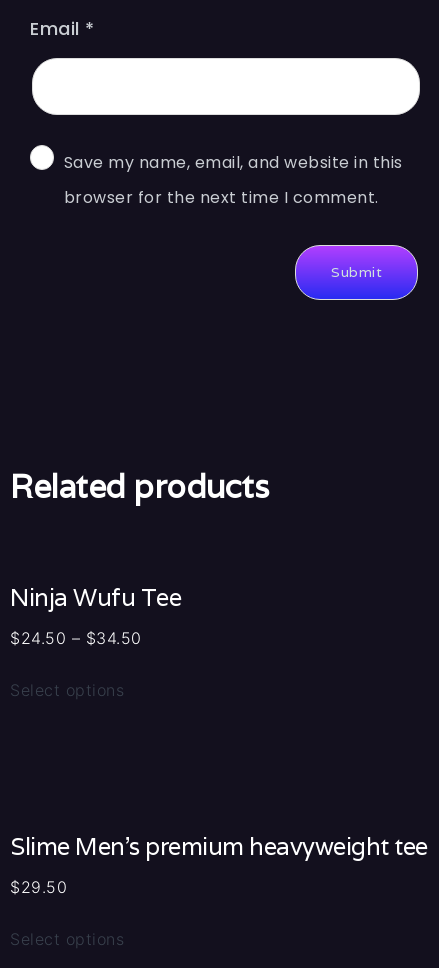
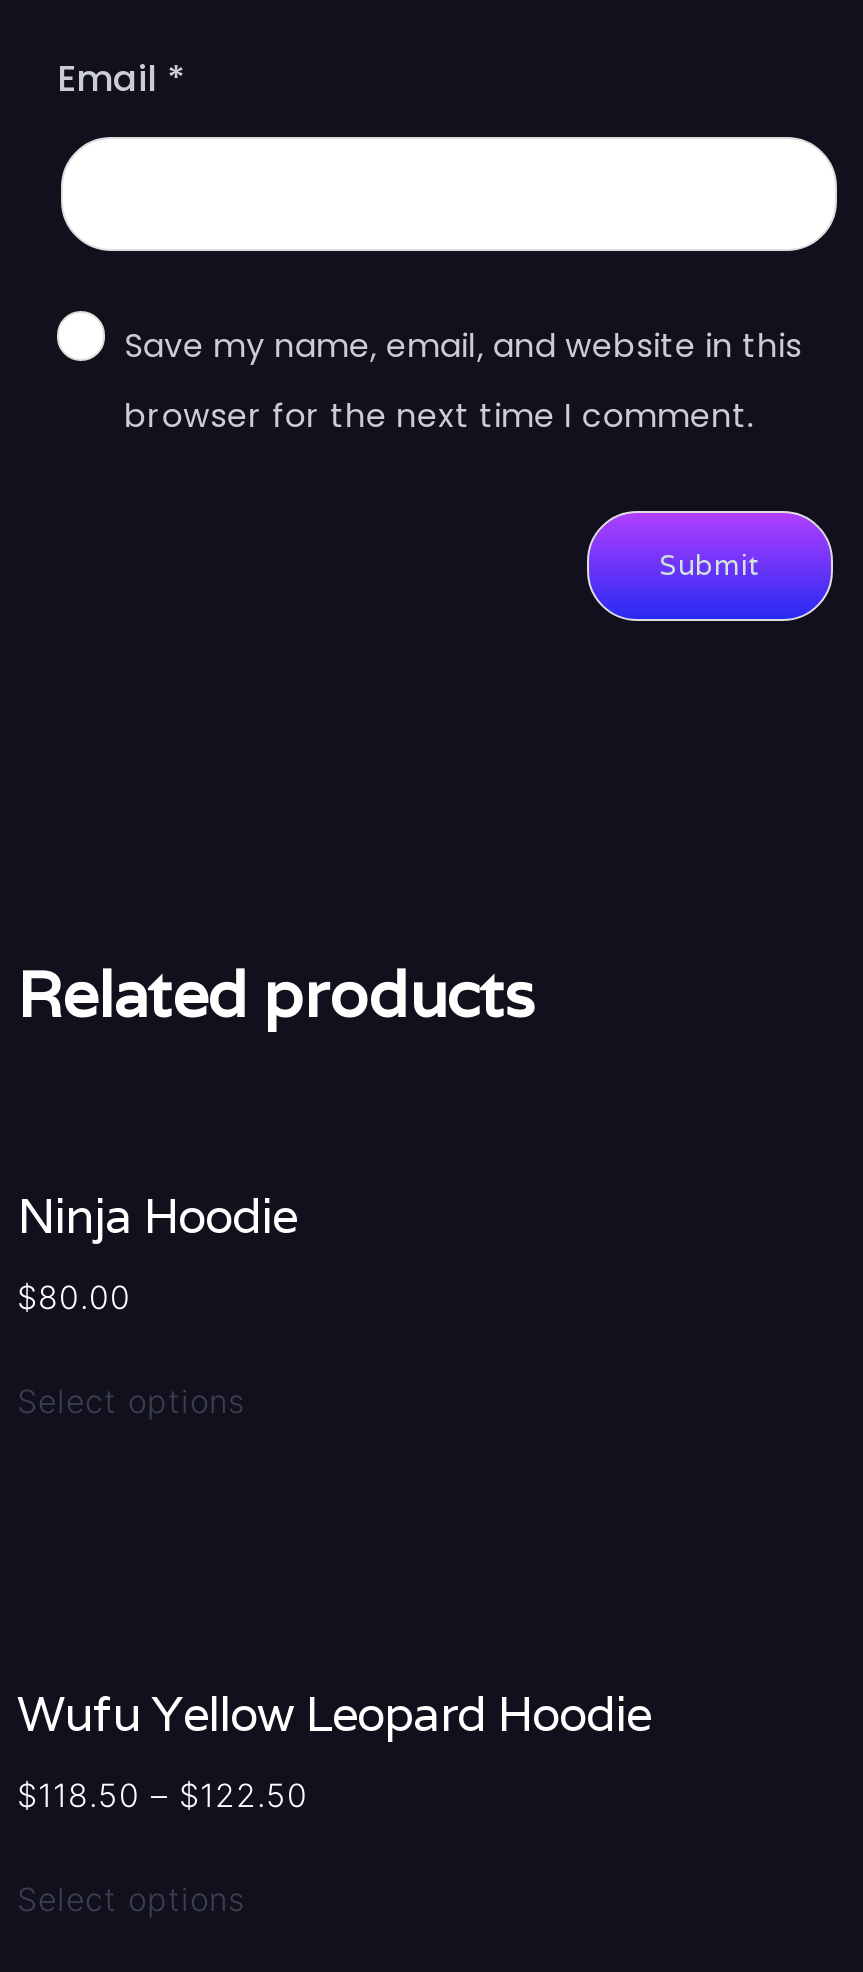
- Ninja Wufu Tee
+ Ninja Hoodie

- $24.50 – $34.50
+ $80.00

- Slime Men’s premium heavyweight tee
+ Wufu Yellow Leopard Hoodie

- $29.50
+ $118.50 – $122.50
